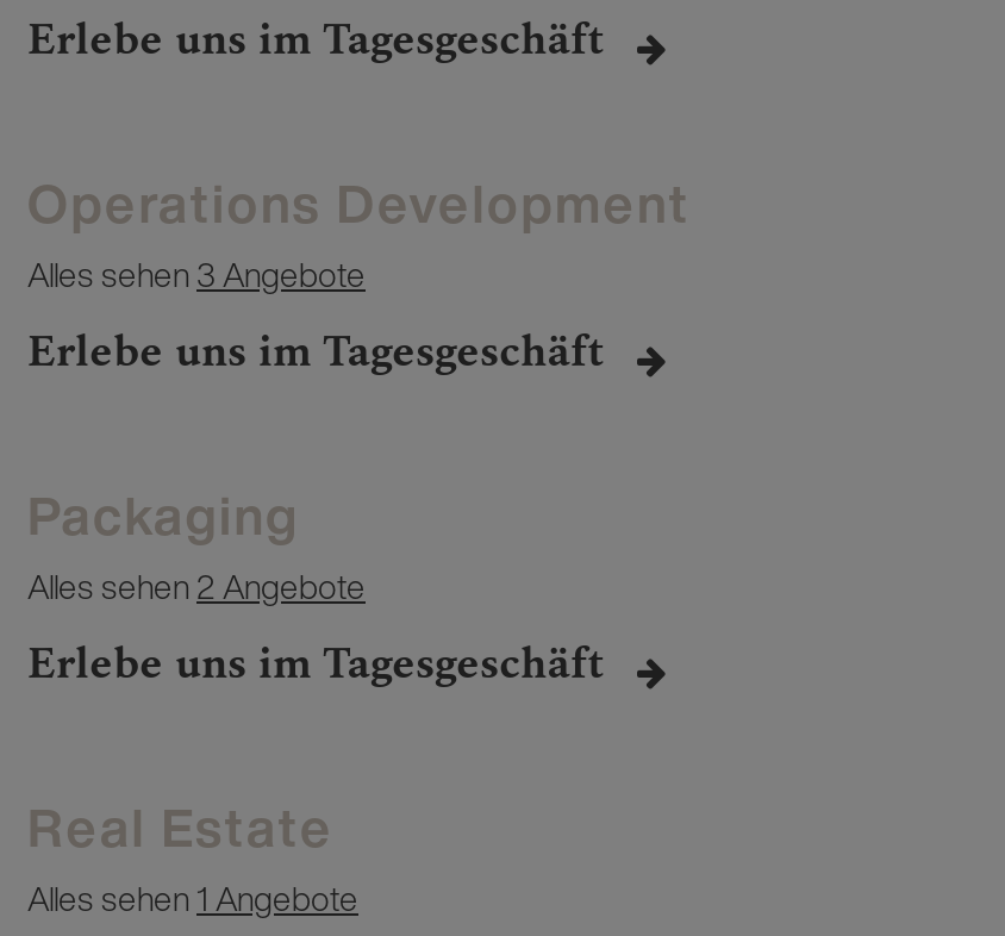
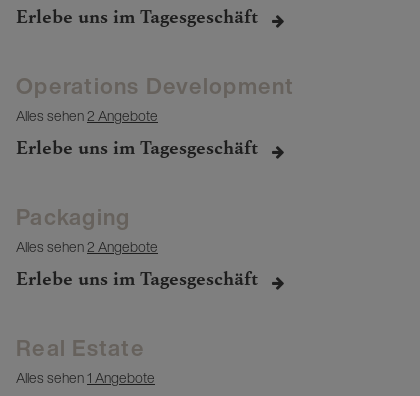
- Alles sehen 3 Angebote
+ Alles sehen 2 Angebote
